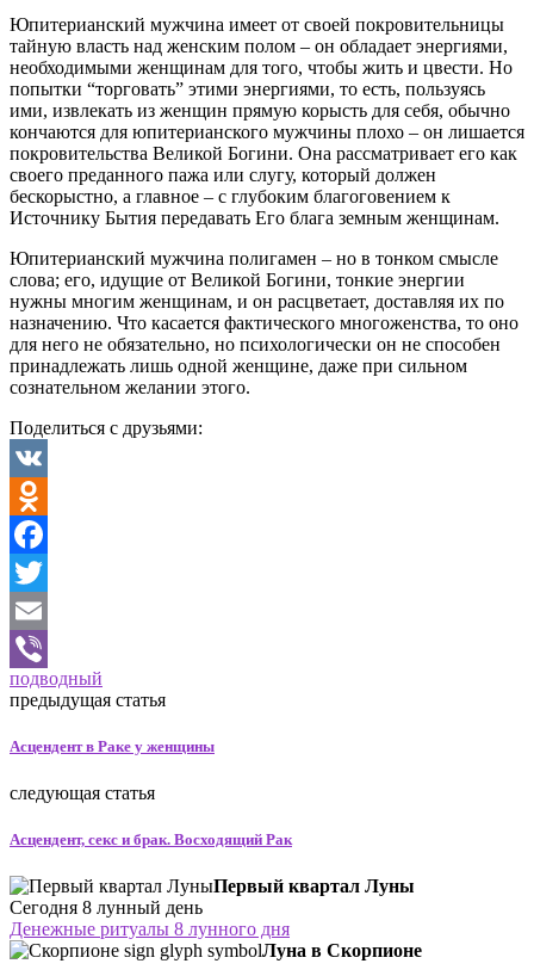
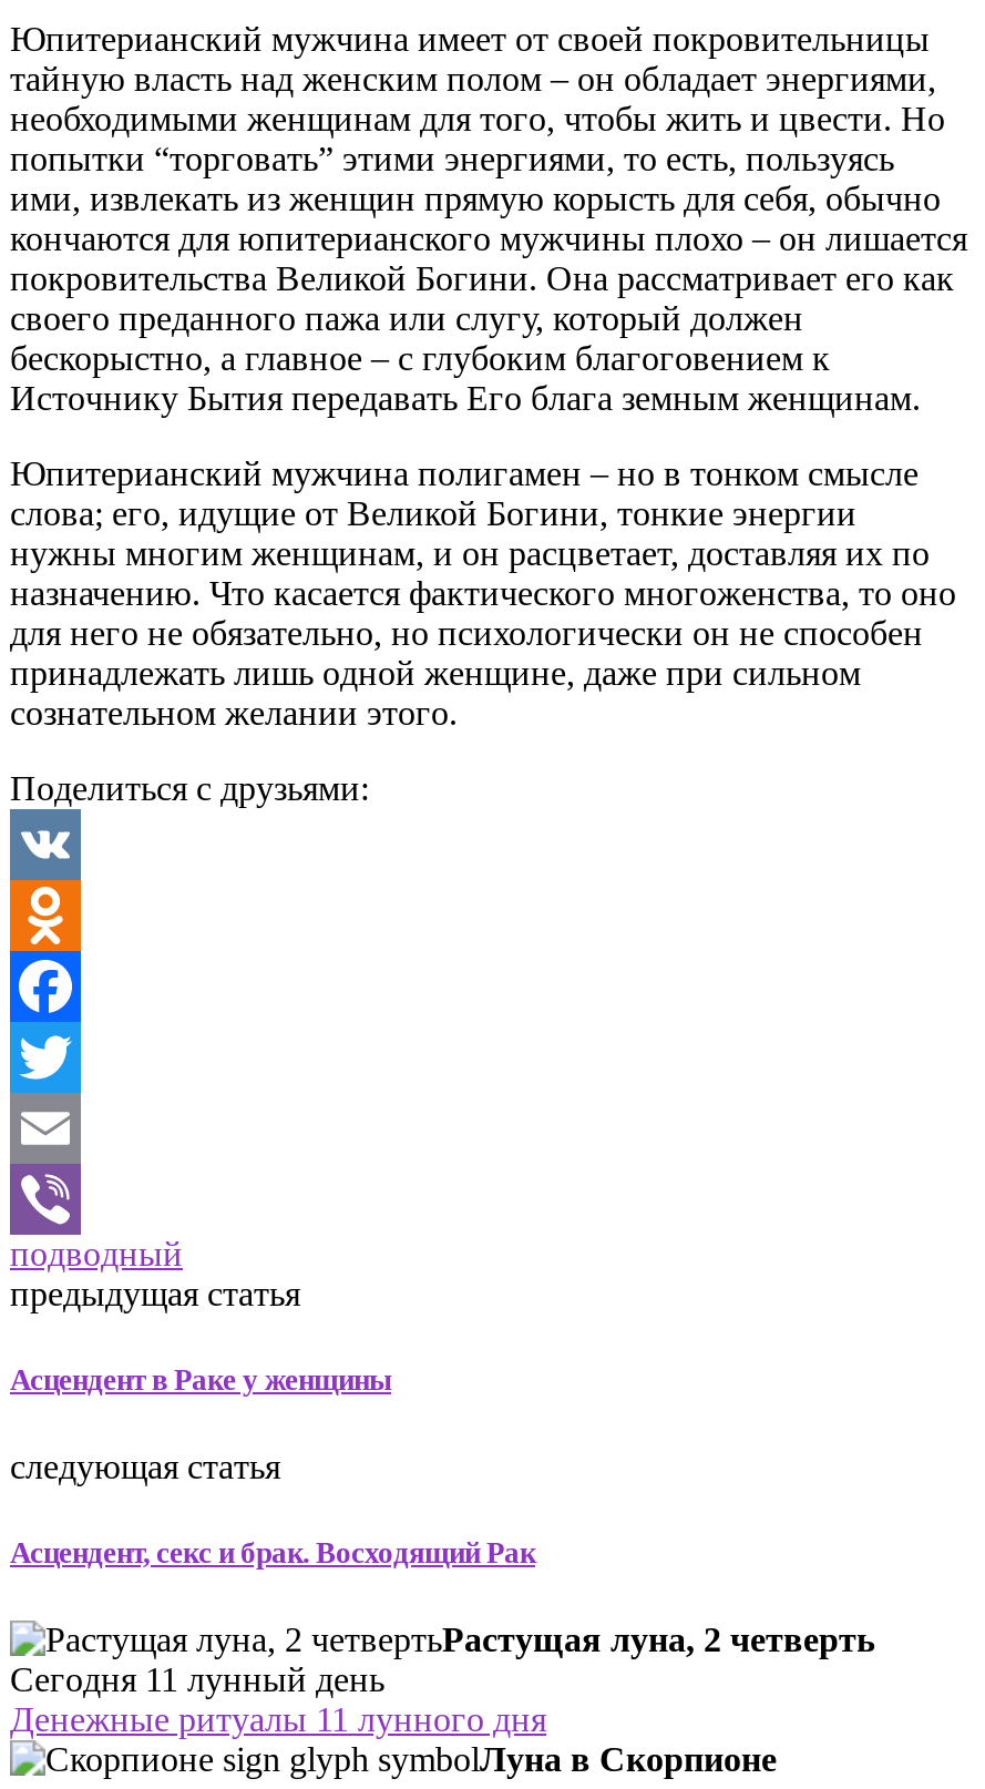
- Первый квартал Луны
- Сегодня 8 лунный день
- Денежные ритуалы 8 лунного дня
+ Растущая луна, 2 четверть
+ Сегодня 11 лунный день
+ Денежные ритуалы 11 лунного дня
